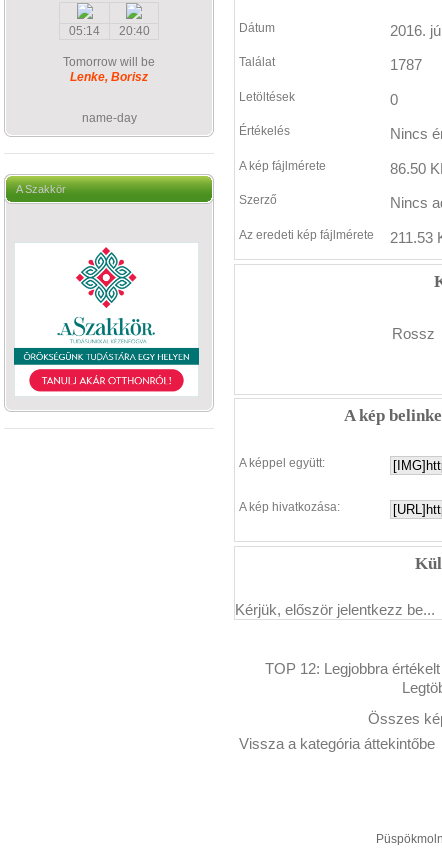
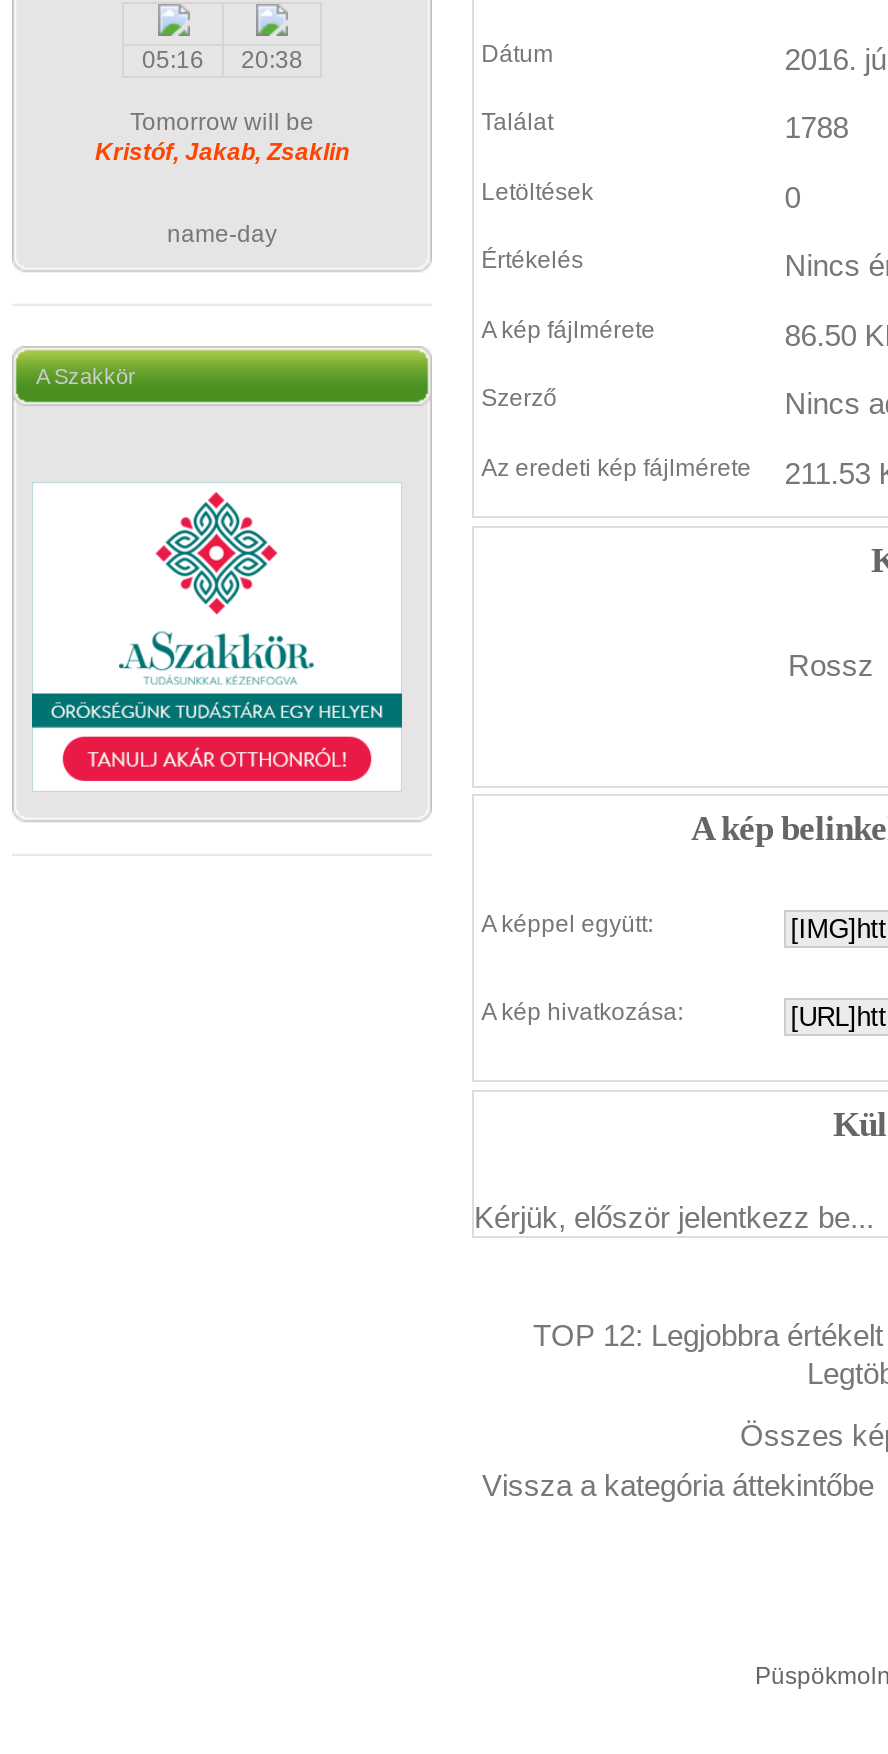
- 05:14
- 20:40
+ 05:16
+ 20:38

- 1787
+ 1788

- Lenke, Borisz
+ Kristóf, Jakab, Zsaklin
